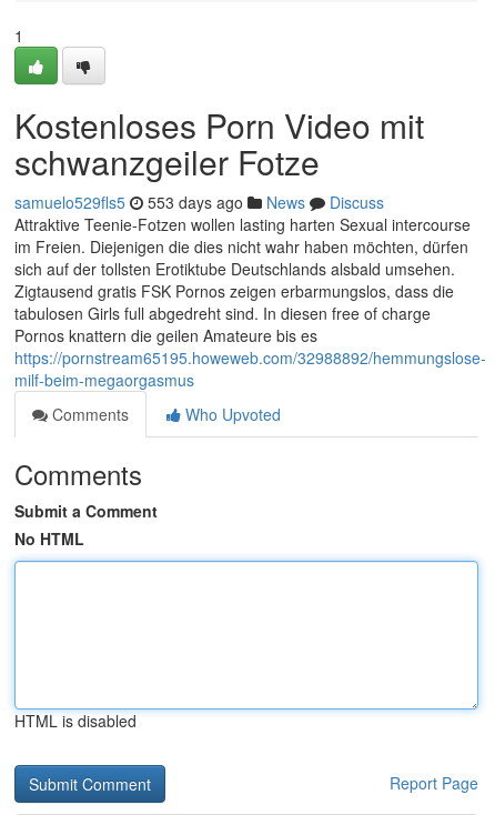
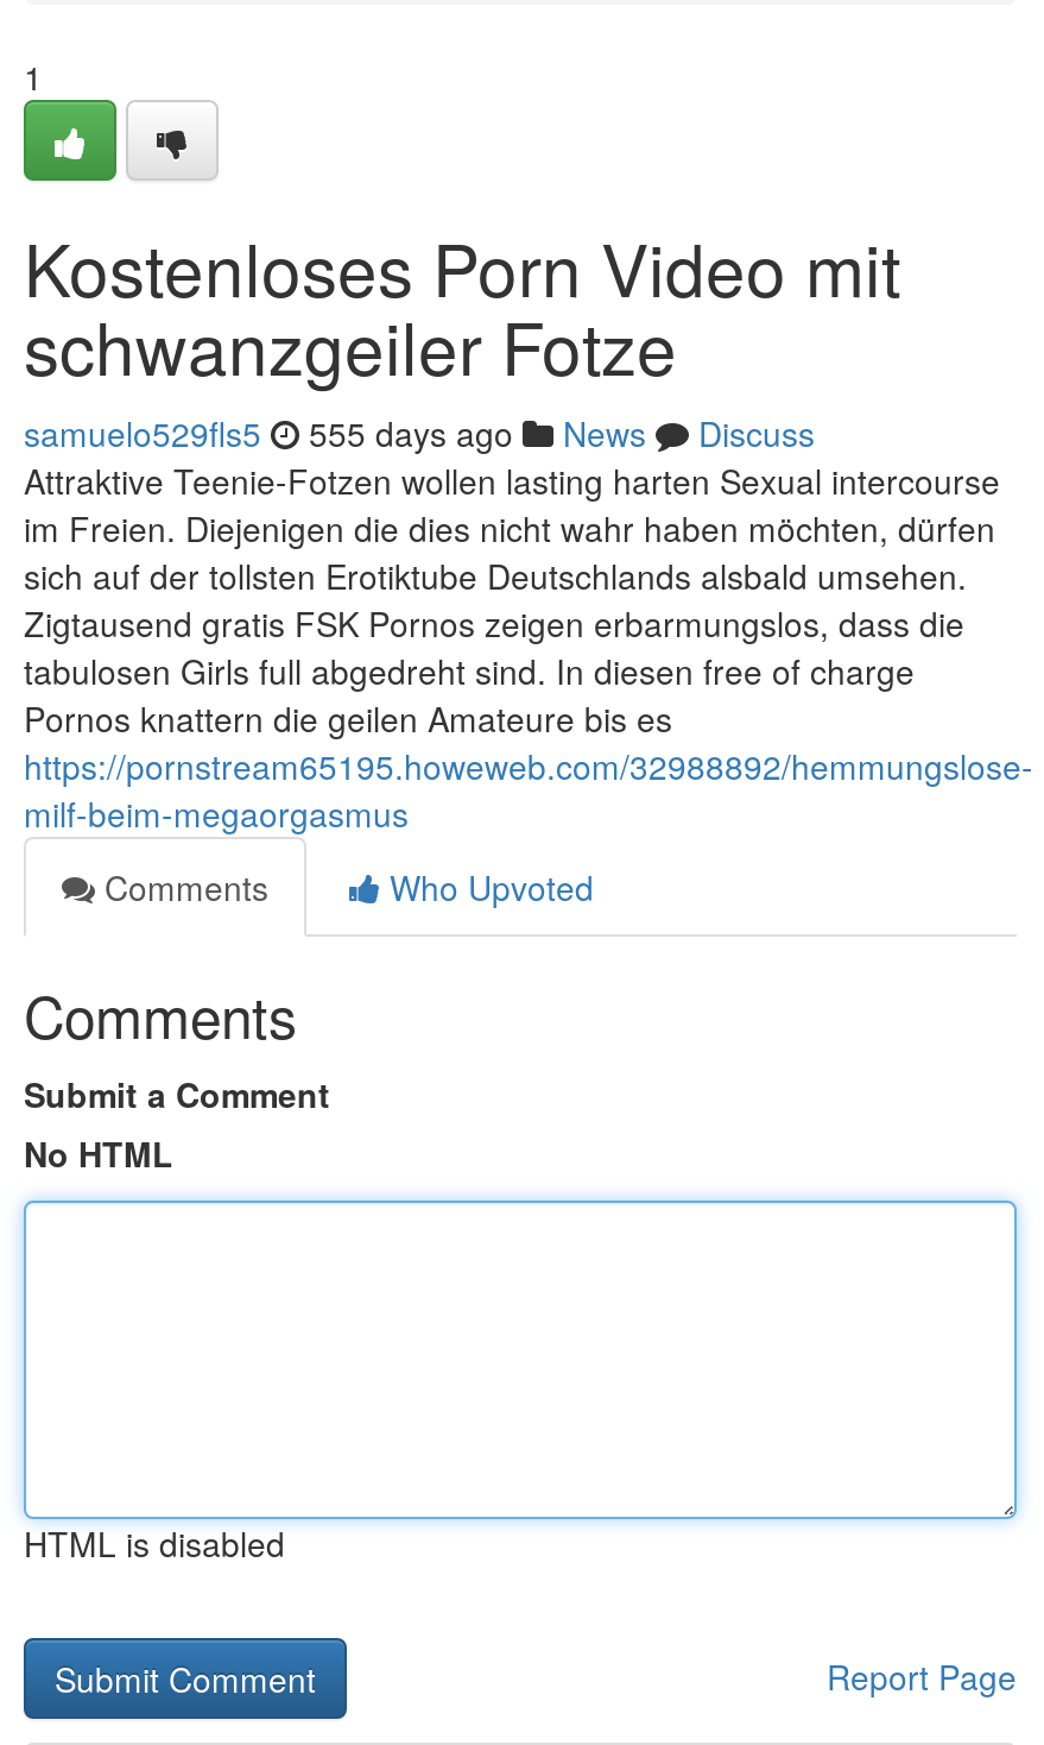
- samuelo529fls5 553 days ago News Discuss
+ samuelo529fls5 555 days ago News Discuss
